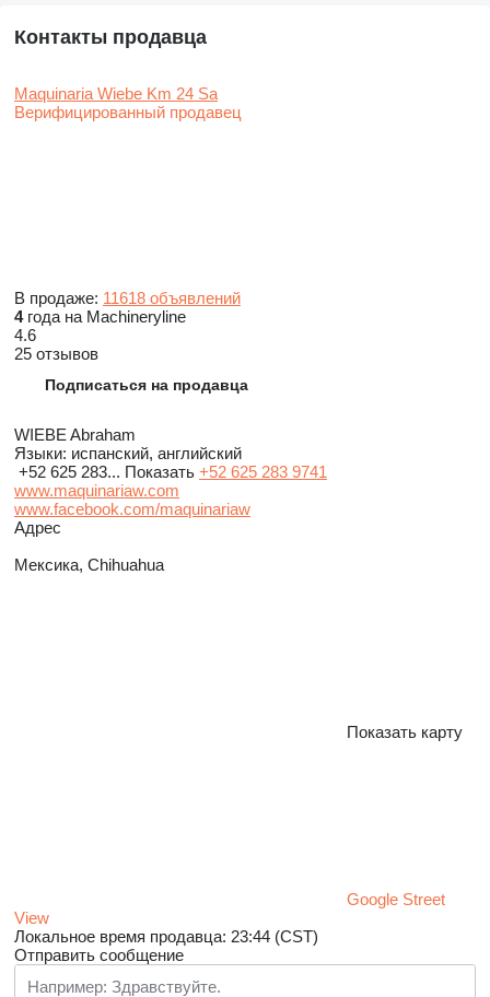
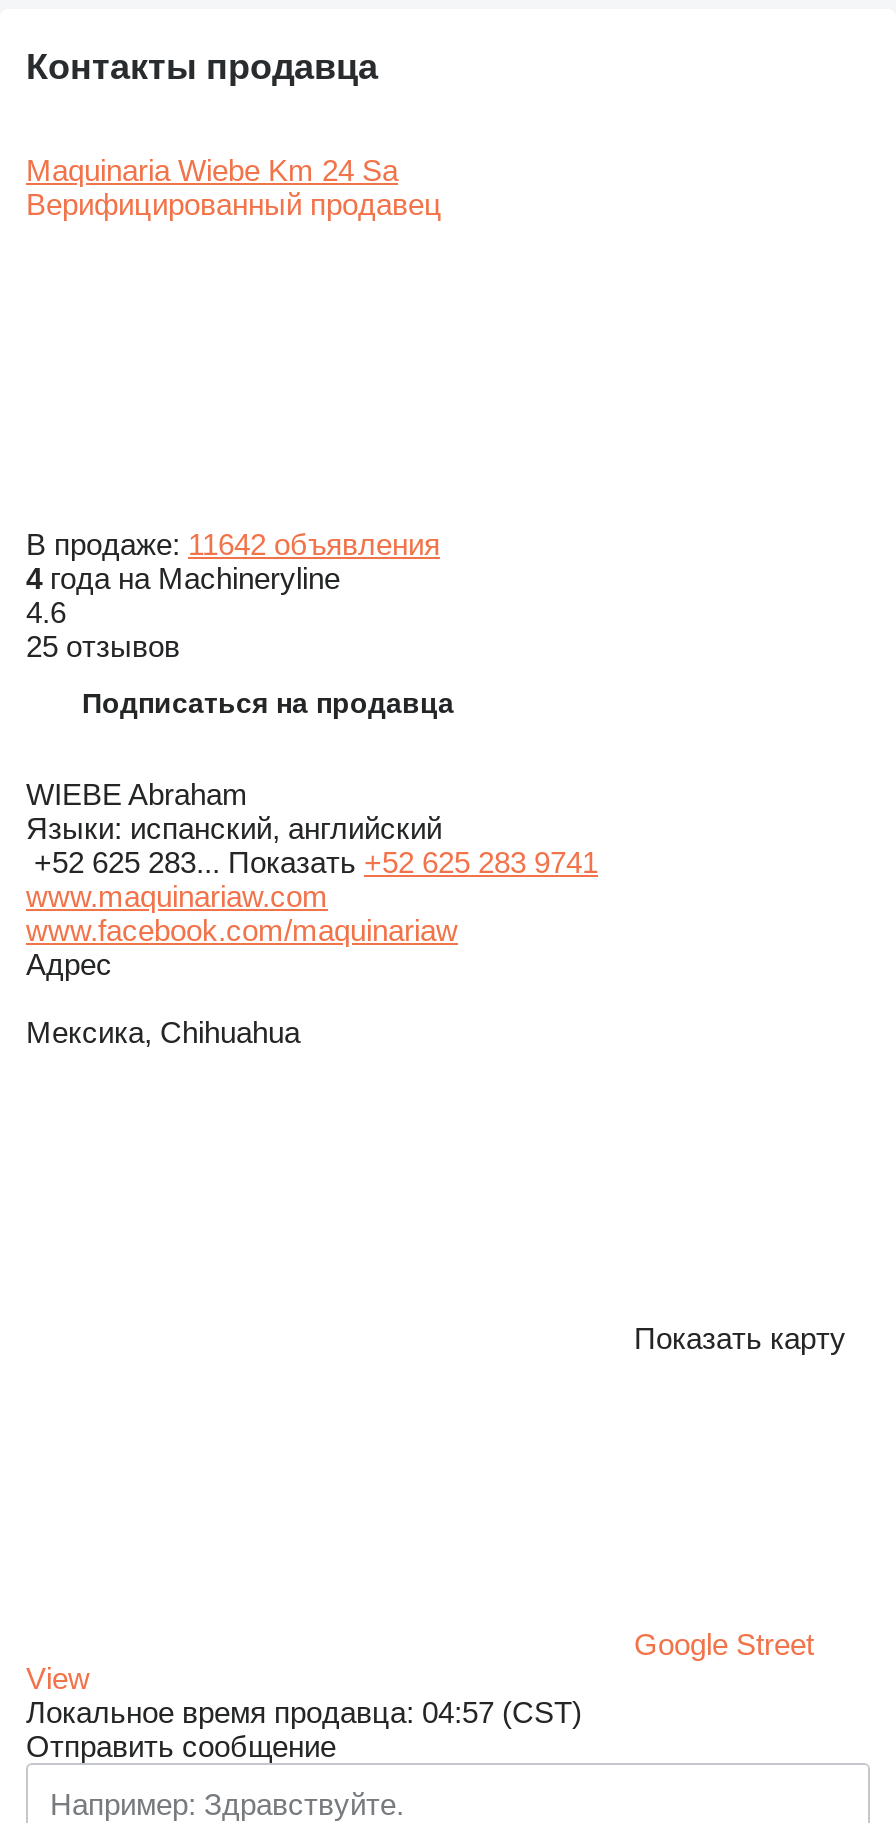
- В продаже: 11618 объявлений
+ В продаже: 11642 объявления

- Локальное время продавца: 23:44 (CST)
+ Локальное время продавца: 04:57 (CST)
